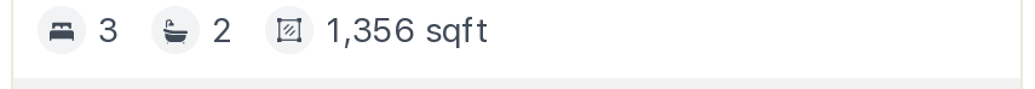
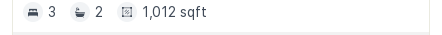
- 1,356 sqft
+ 1,012 sqft
